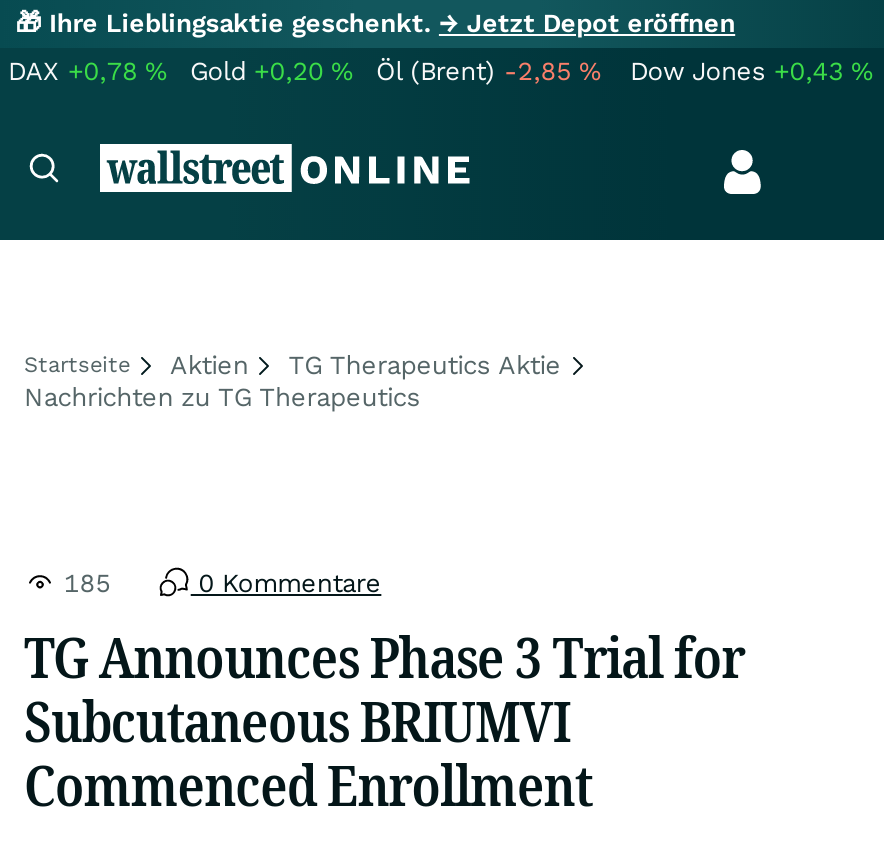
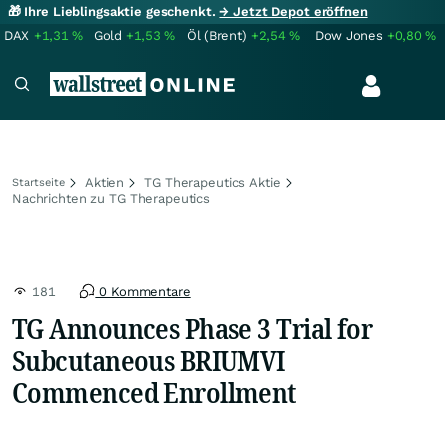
- DAX +0,78%
+ DAX +1,31%

- Gold +0,20%
+ Gold +1,53%

- Öl (Brent) -2,85%
+ Öl (Brent) +2,54%

- Dow Jones +0,43%
+ Dow Jones +0,80%

- 185
+ 181
